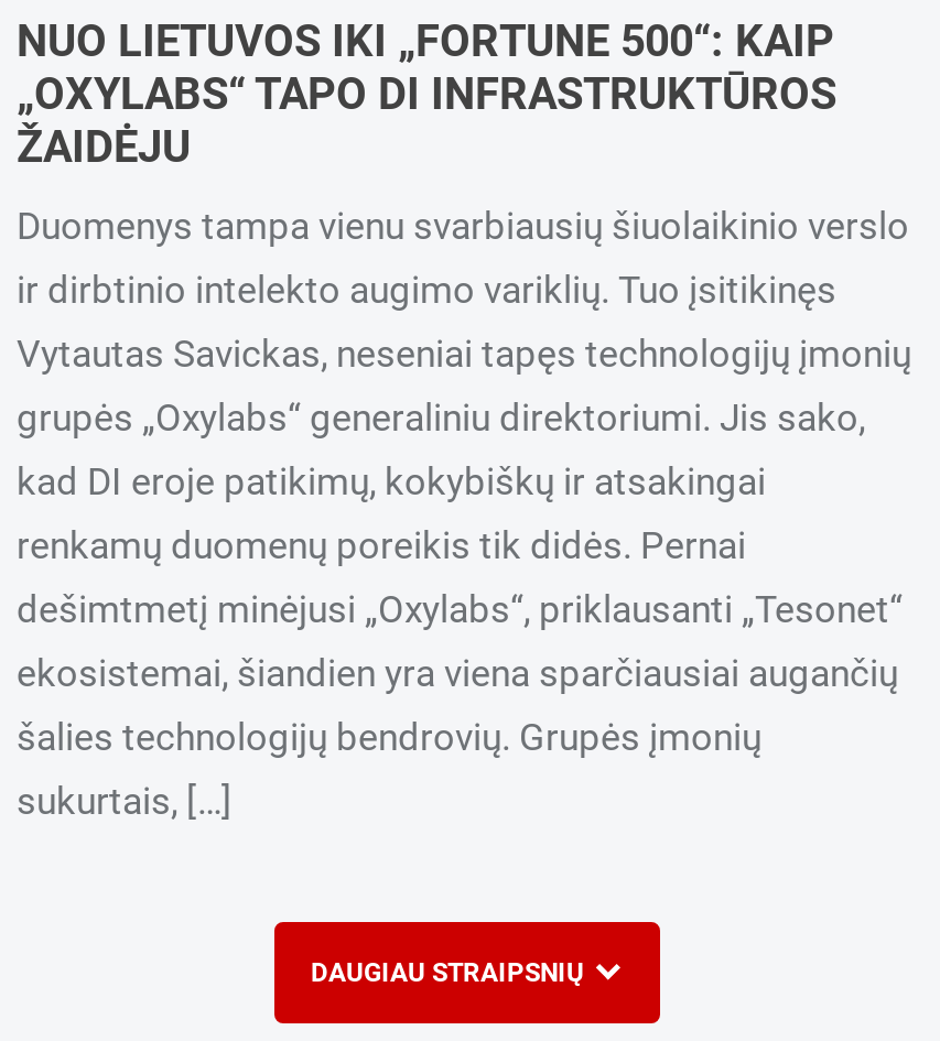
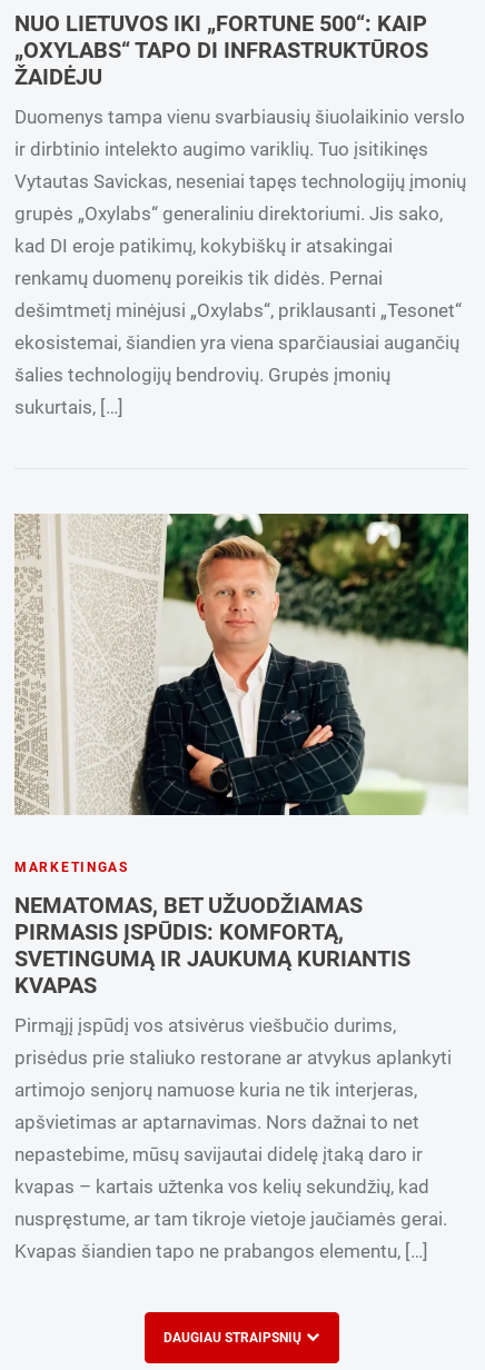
+ [image]
+ MARKETINGAS
+ NEMATOMAS, BET UŽUODŽIAMAS
+ PIRMASIS ĮSPŪDIS: KOMFORTĄ,
+ SVETINGUMĄ IR JAUKUMĄ KURIANTIS
+ KVAPAS
+ Pirmąjį įspūdį vos atsivėrus viešbučio durims,
+ prisėdus prie staliuko restorane ar atvykus aplankyti
+ artimojo senjorų namuose kuria ne tik interjeras,
+ apšvietimas ar aptarnavimas. Nors dažnai to net
+ nepastebime, mūsų savijautai didelę įtaką daro ir
+ kvapas – kartais užtenka vos kelių sekundžių, kad
+ nuspręstume, ar tam tikroje vietoje jaučiamės gerai.
+ Kvapas šiandien tapo ne prabangos elementu, […]
